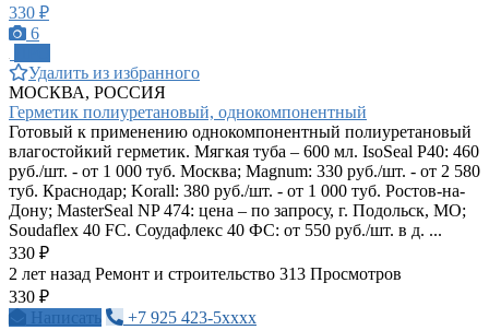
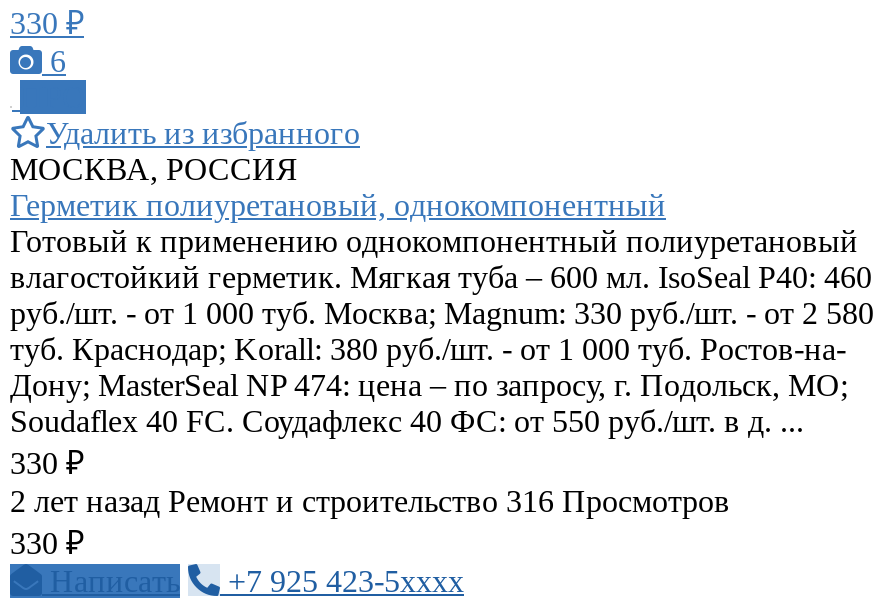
- 2 лет назад Ремонт и строительство 313 Просмотров
+ 2 лет назад Ремонт и строительство 316 Просмотров
